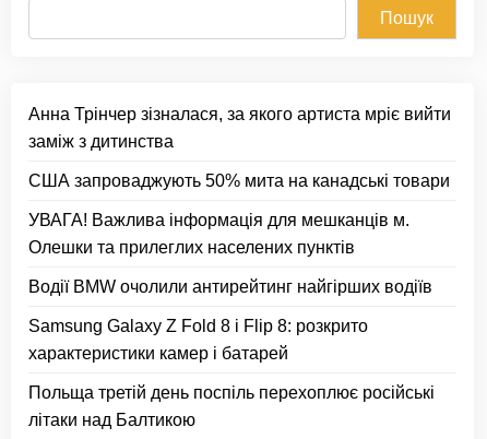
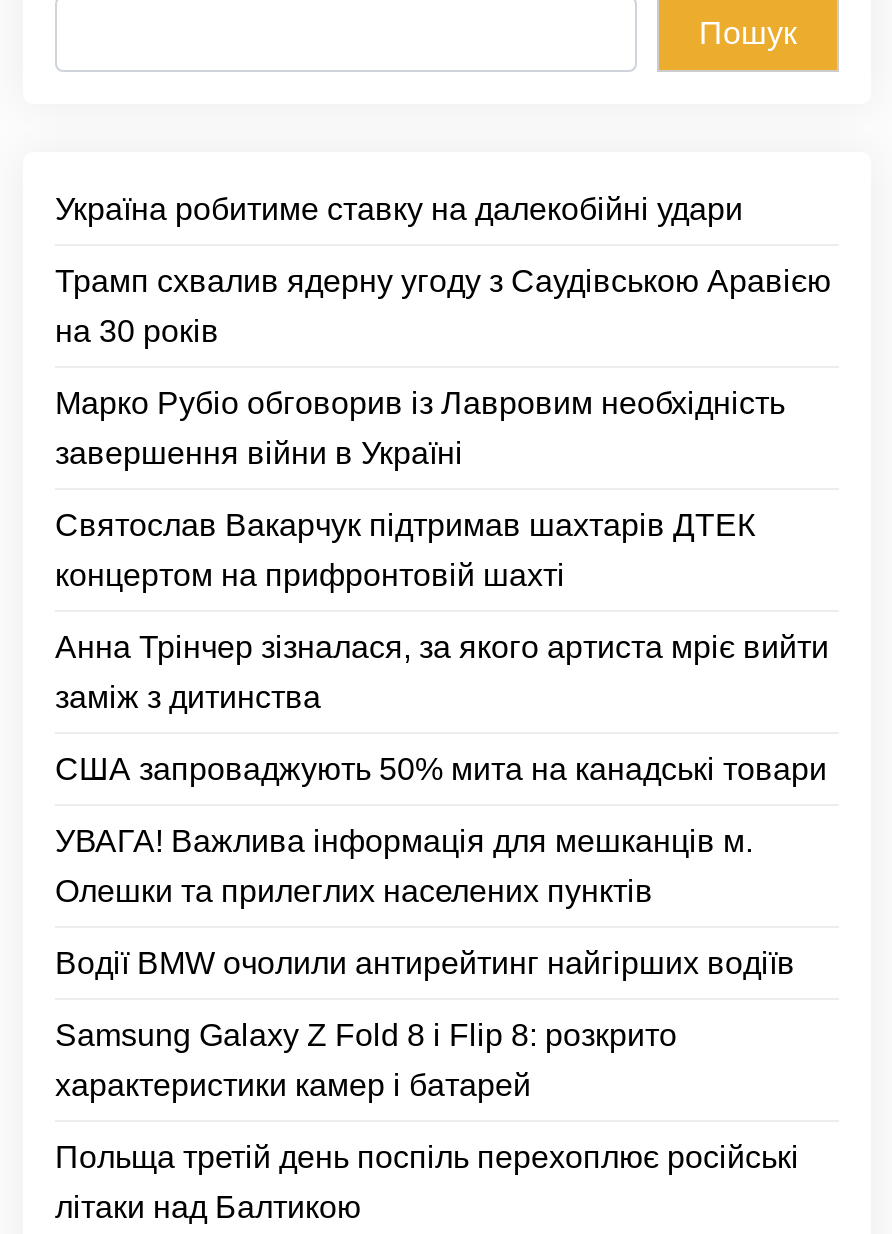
+ Україна робитиме ставку на далекобійні удари
+ Трамп схвалив ядерну угоду з Саудівською Аравією
+ на 30 років
+ Марко Рубіо обговорив із Лавровим необхідність
+ завершення війни в Україні
+ Святослав Вакарчук підтримав шахтарів ДТЕК
+ концертом на прифронтовій шахті
